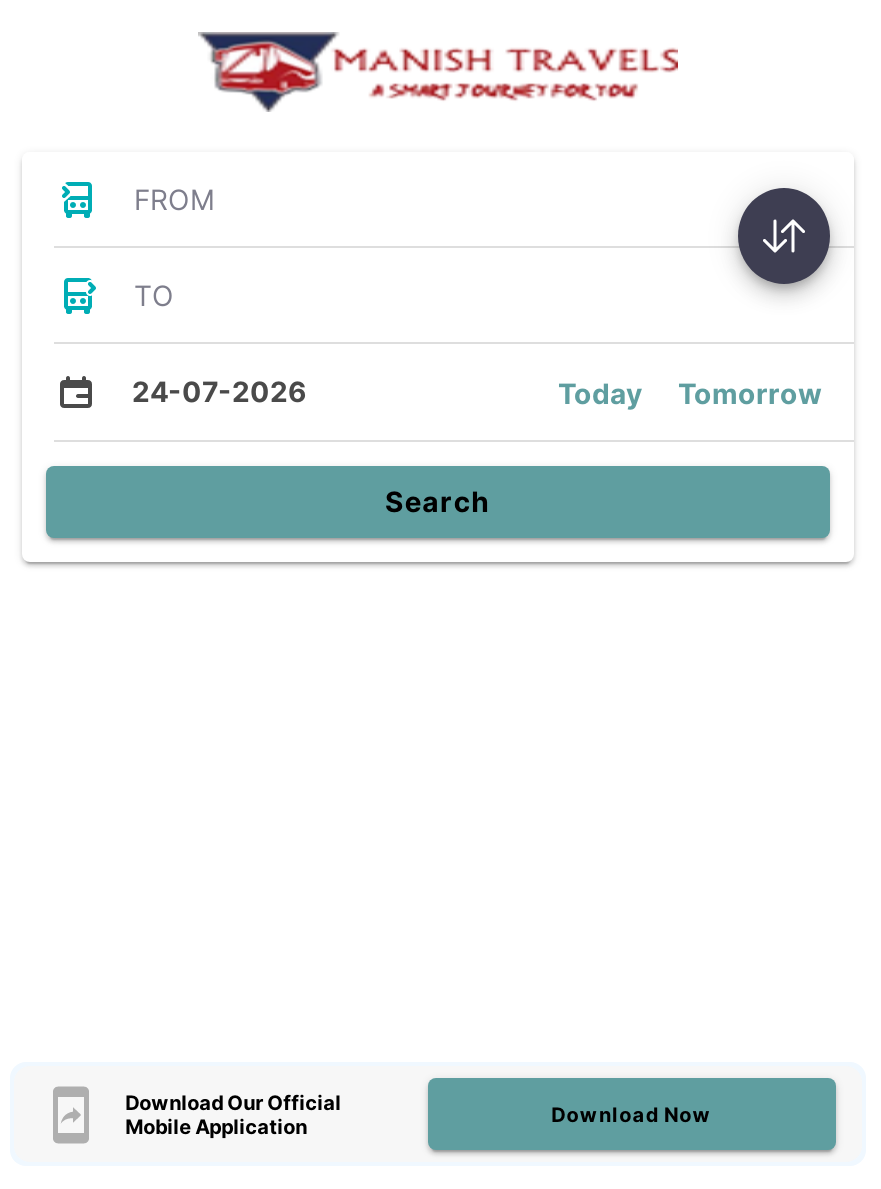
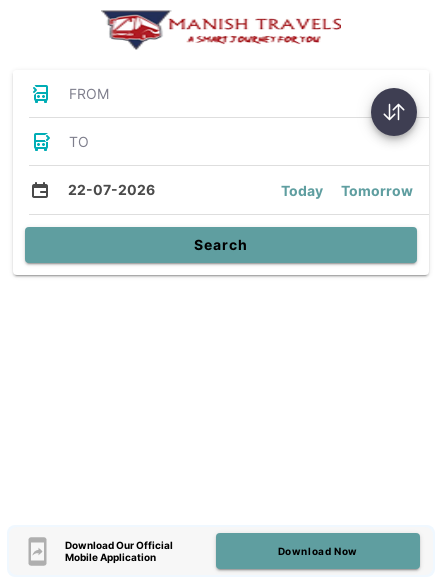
- 24-07-2026
+ 22-07-2026
